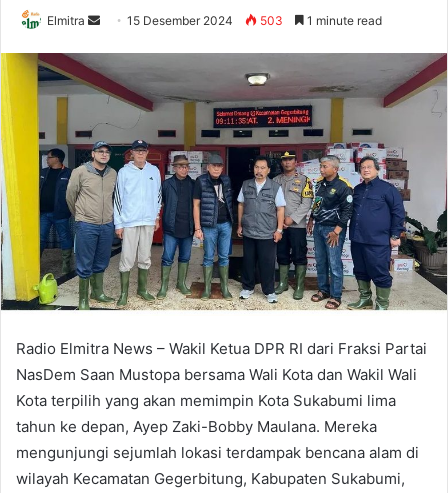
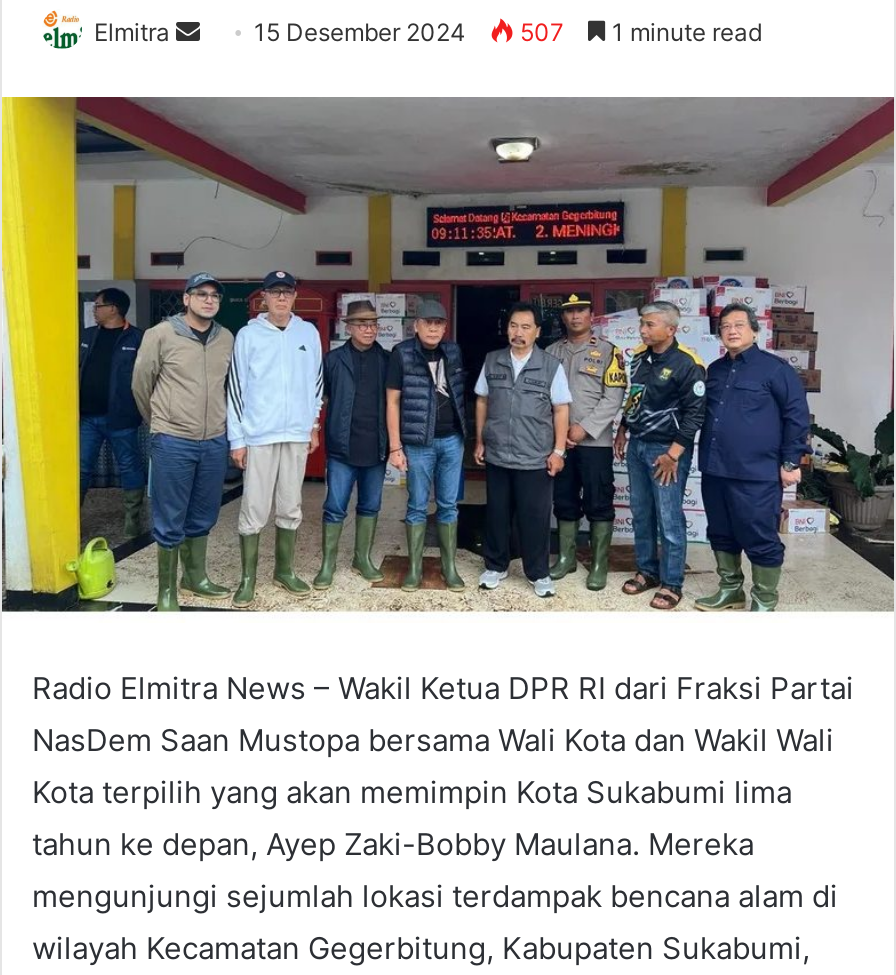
- 503
+ 507
